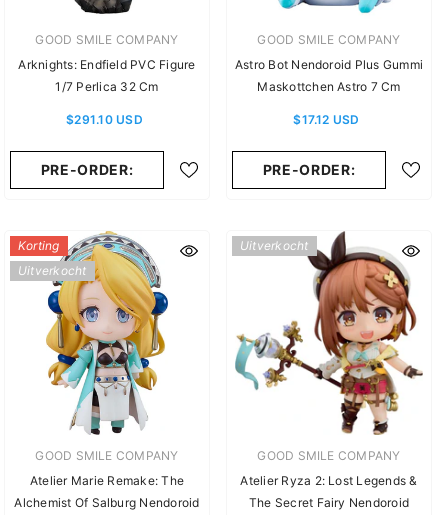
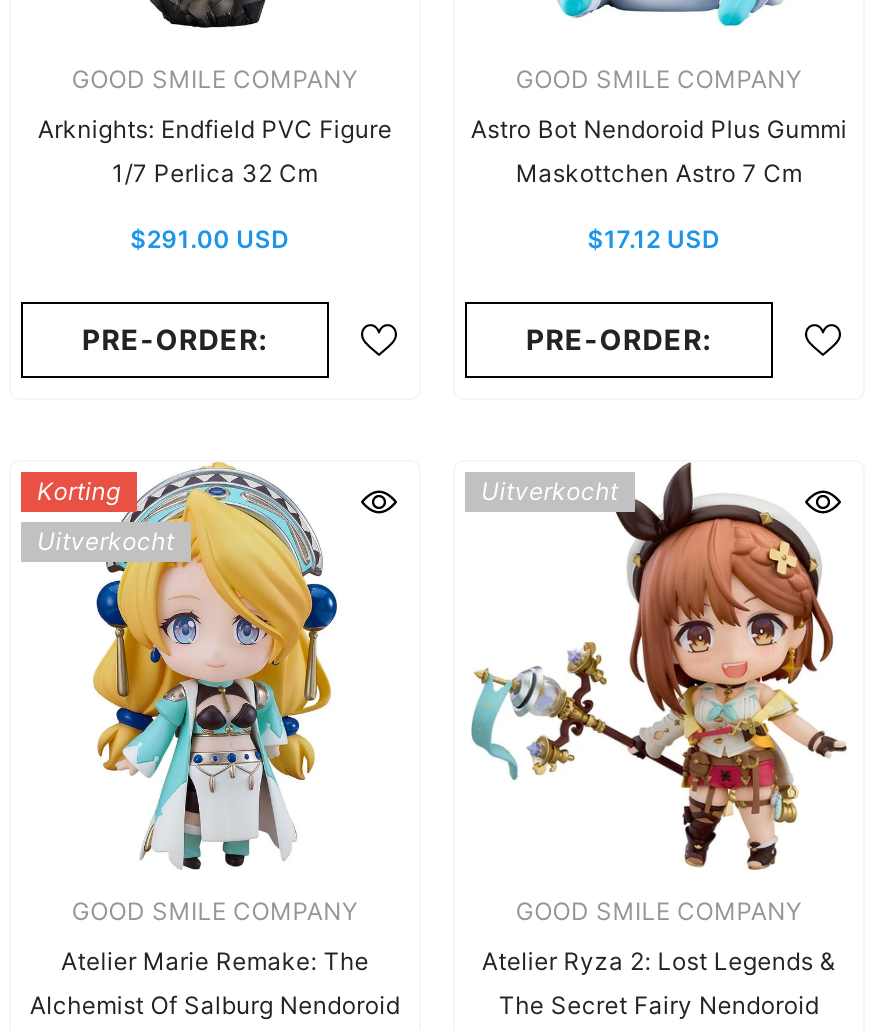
- $291.10 USD
+ $291.00 USD
